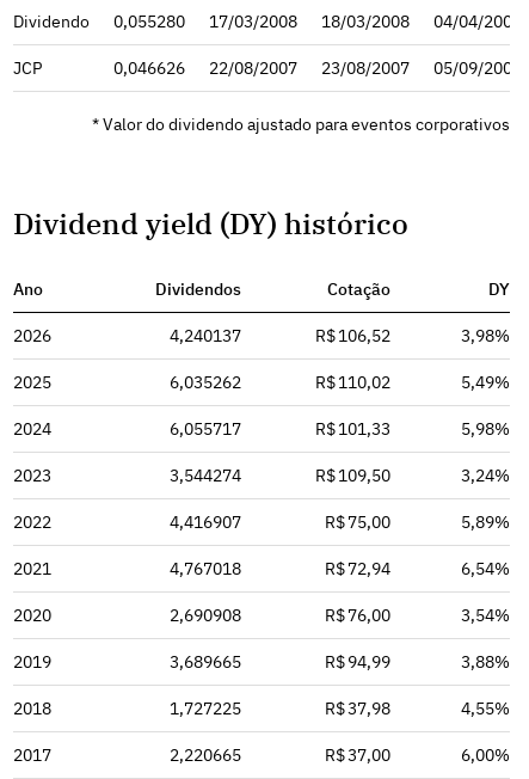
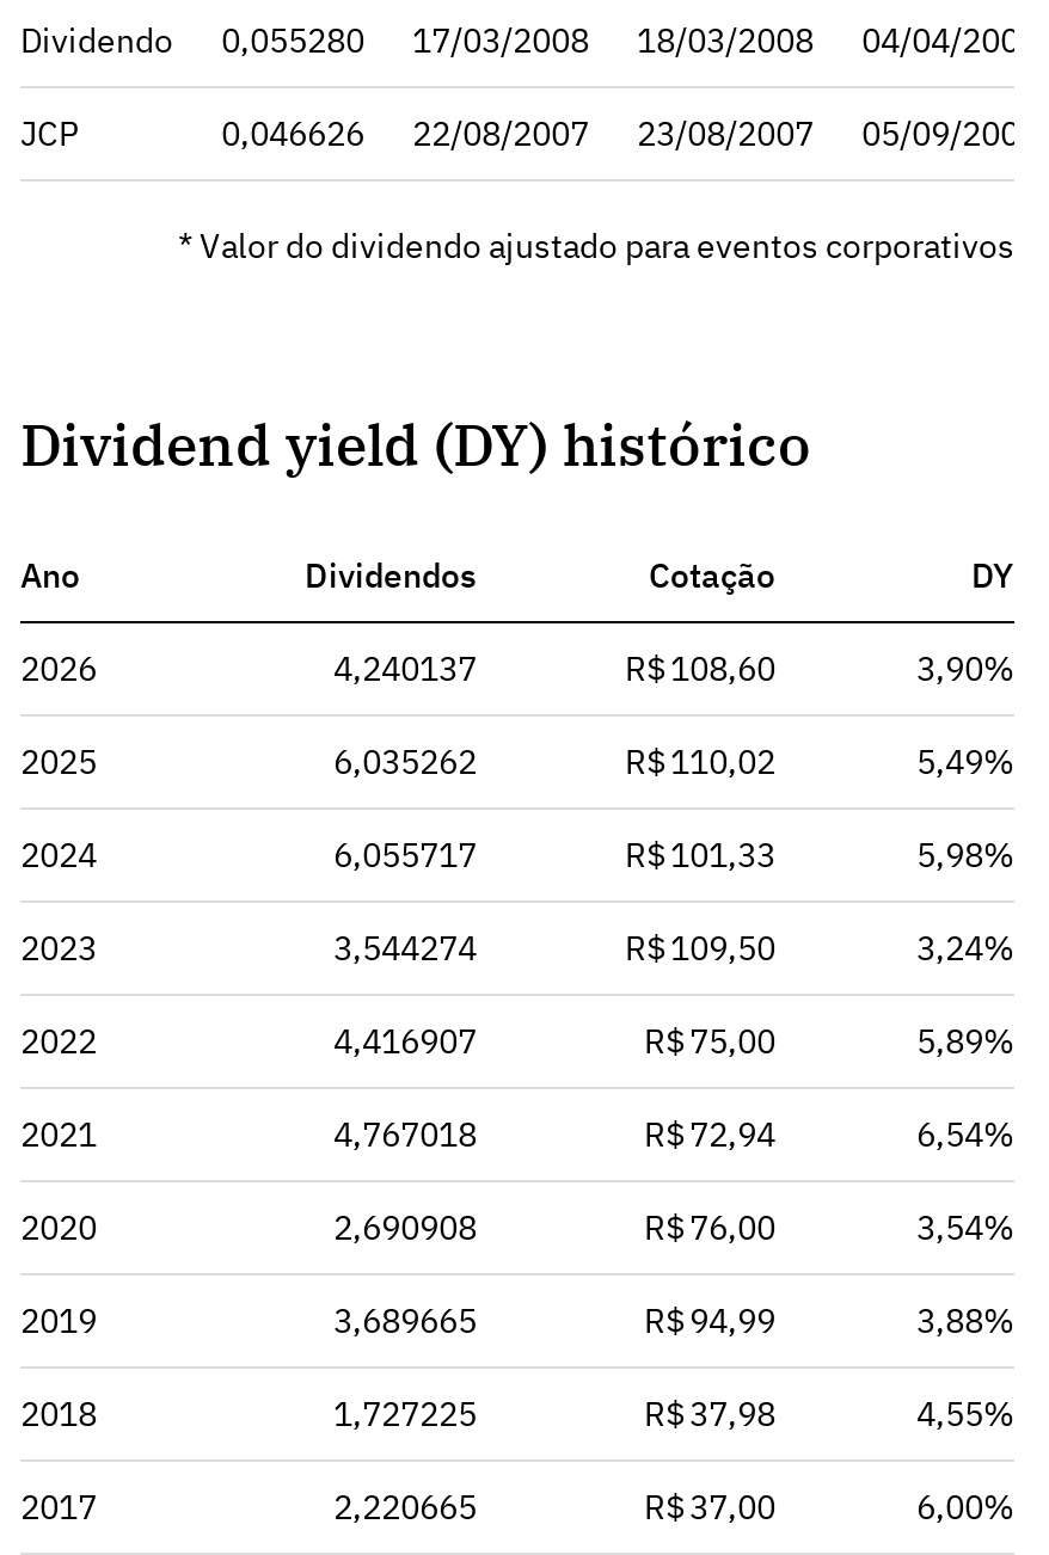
- R$ 106,52
+ R$ 108,60

- 3,98%
+ 3,90%
